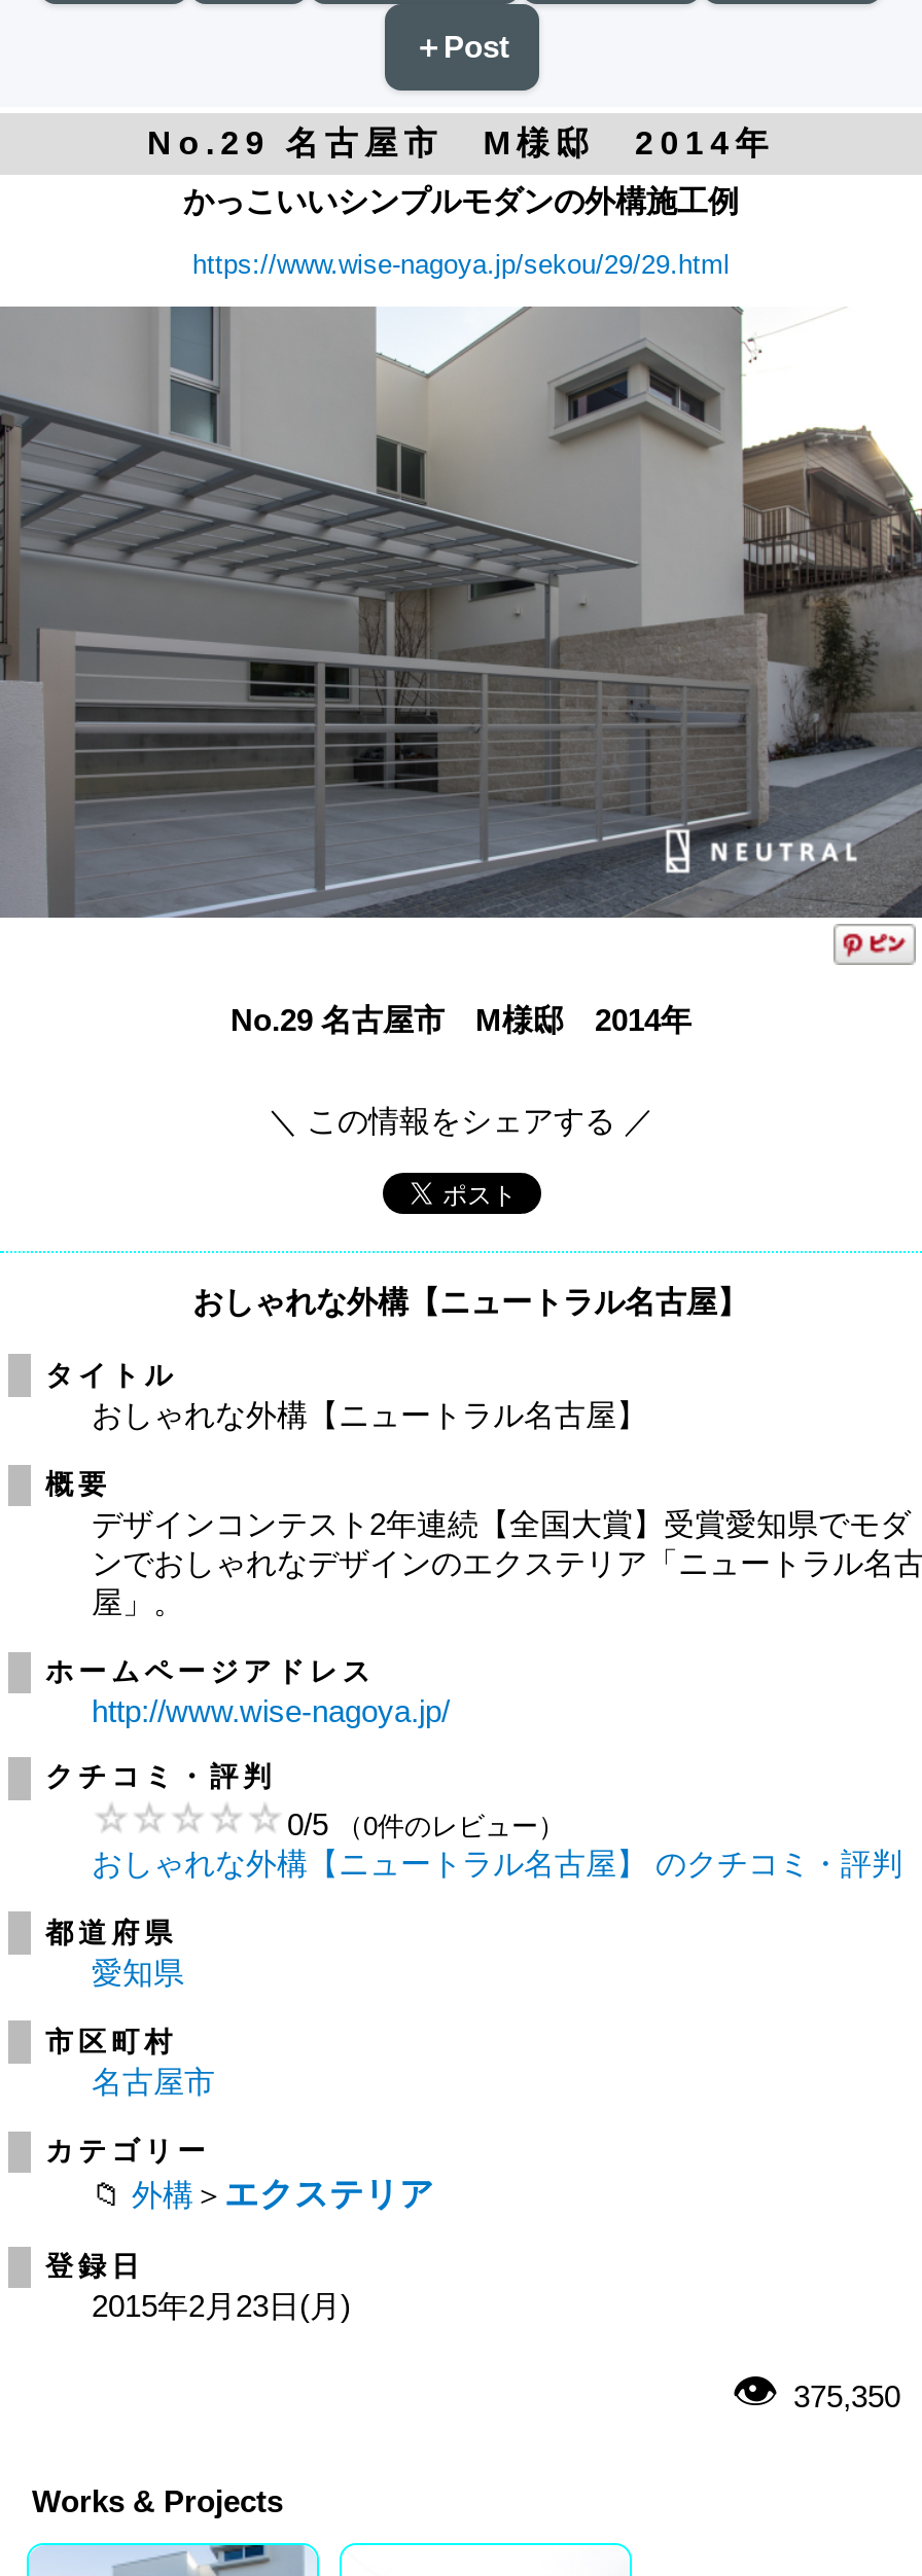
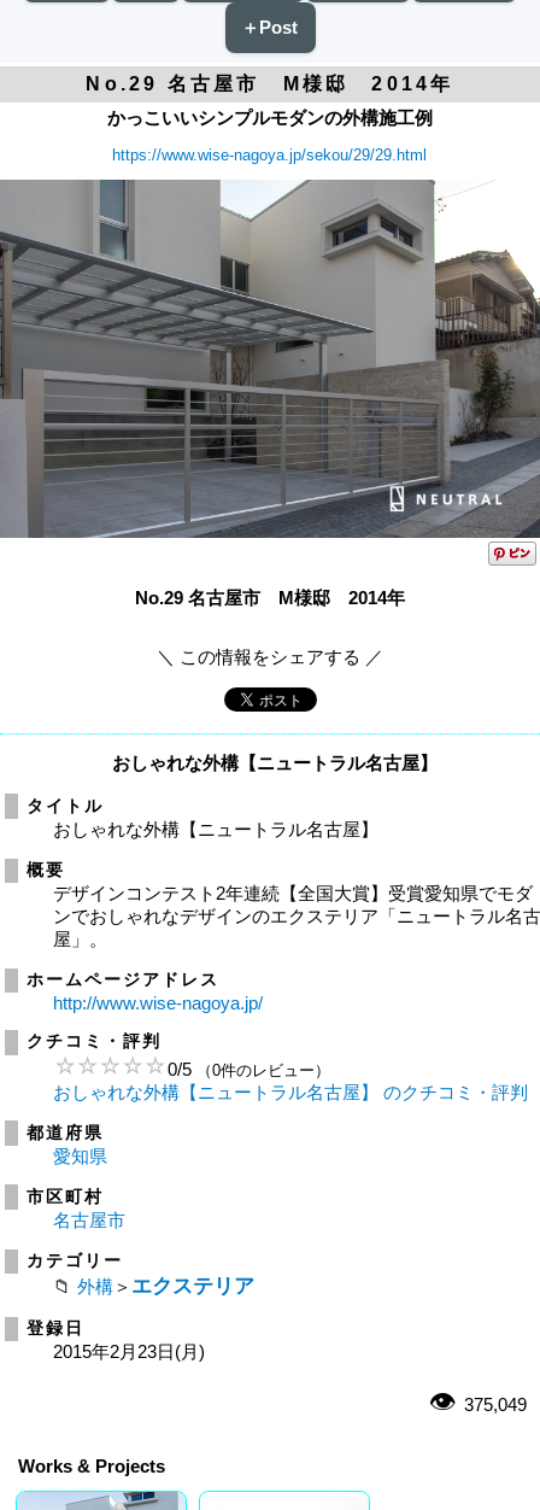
- 375,350
+ 375,049
